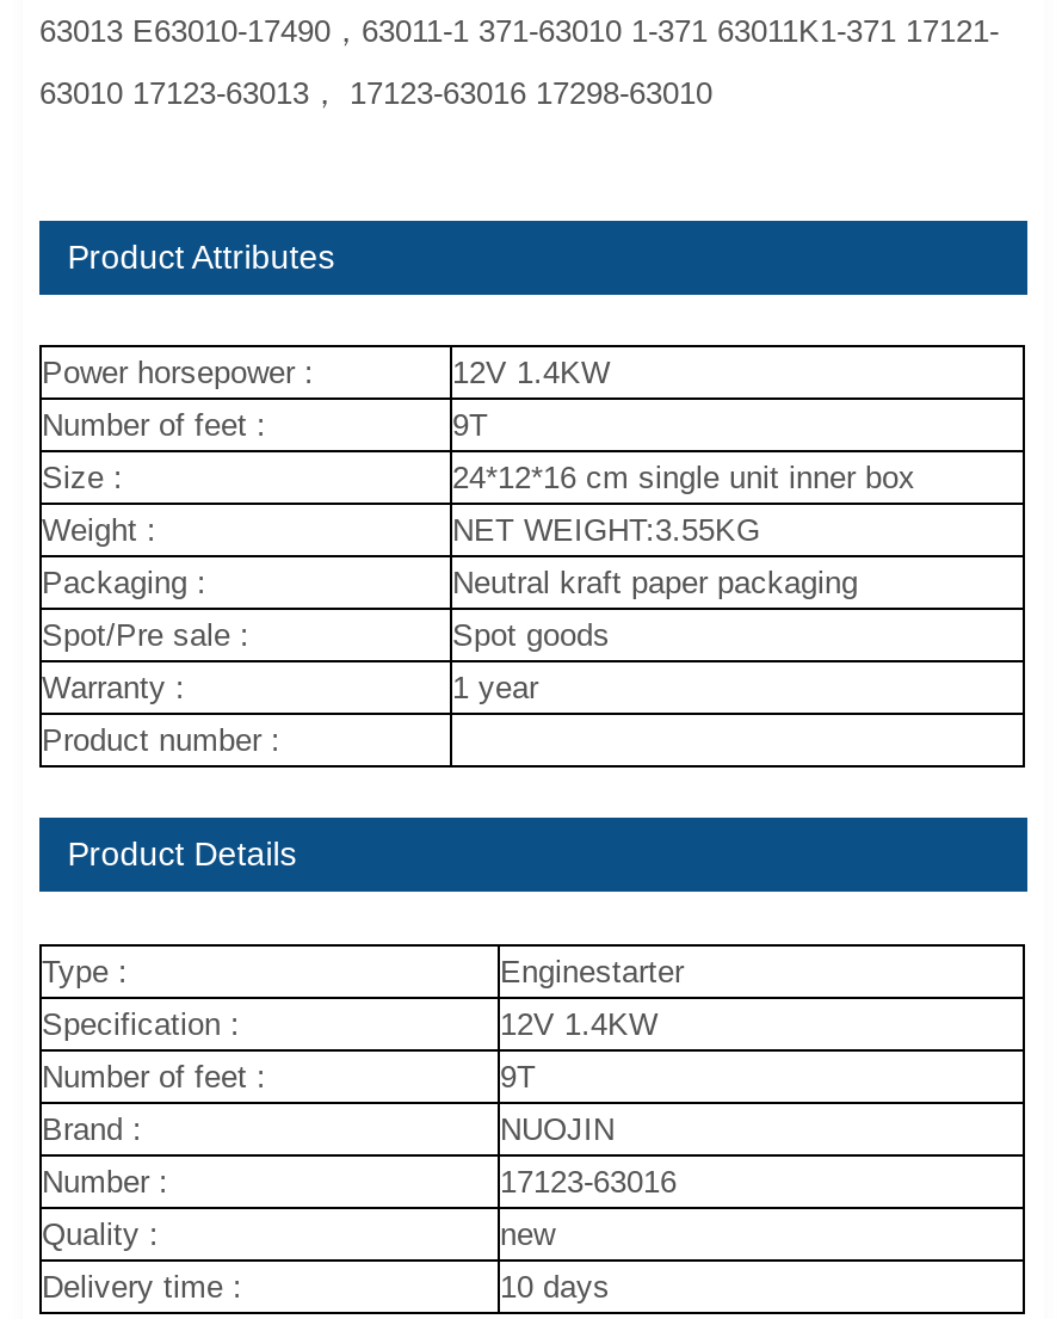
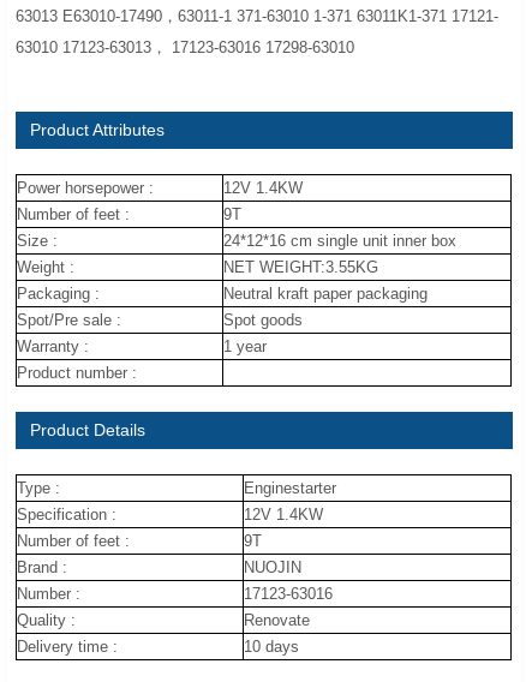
- new
+ Renovate
